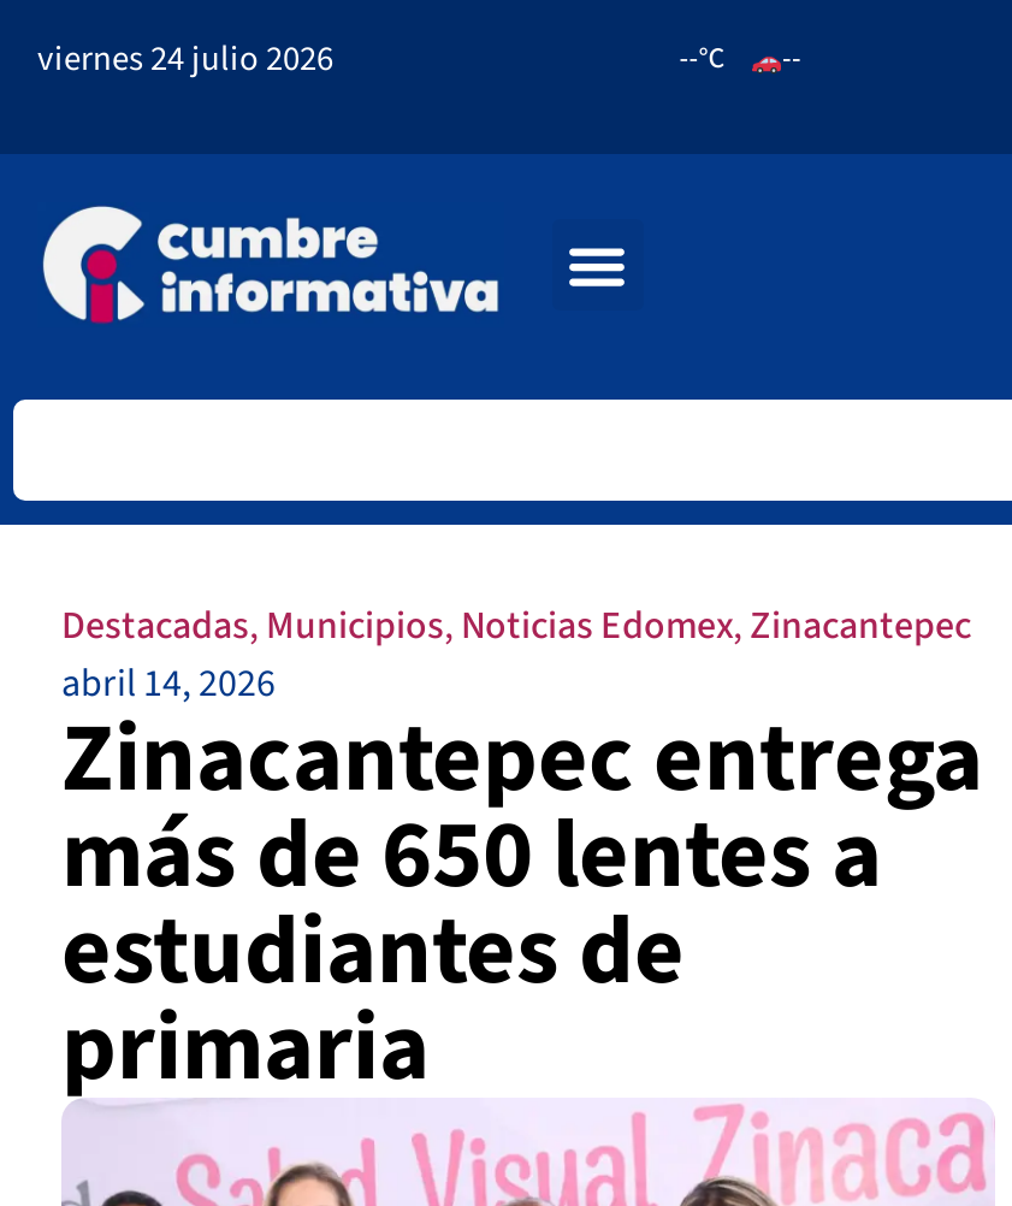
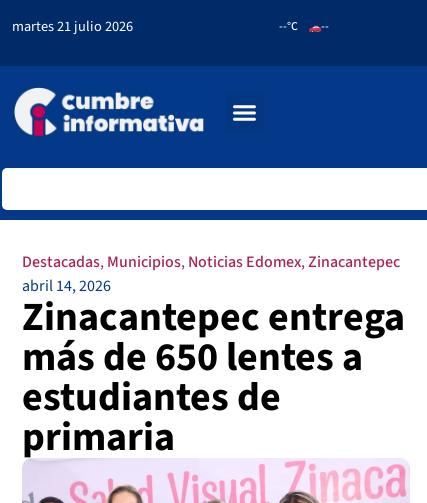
- viernes 24 julio 2026
+ martes 21 julio 2026
